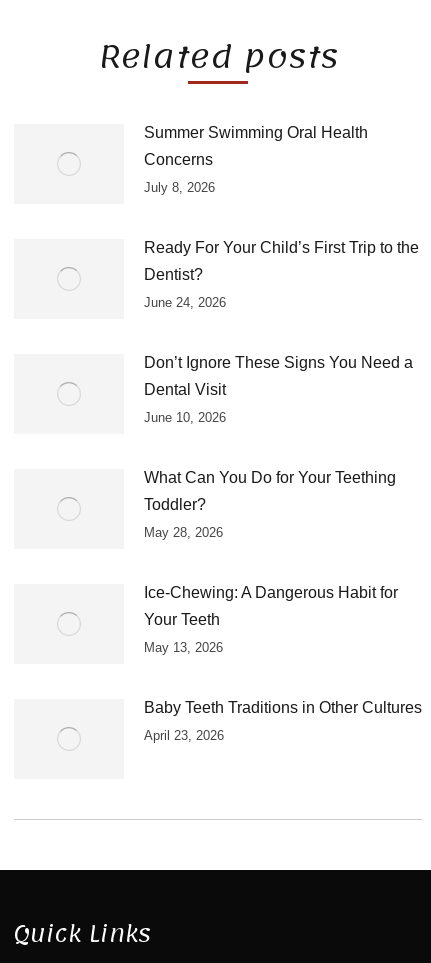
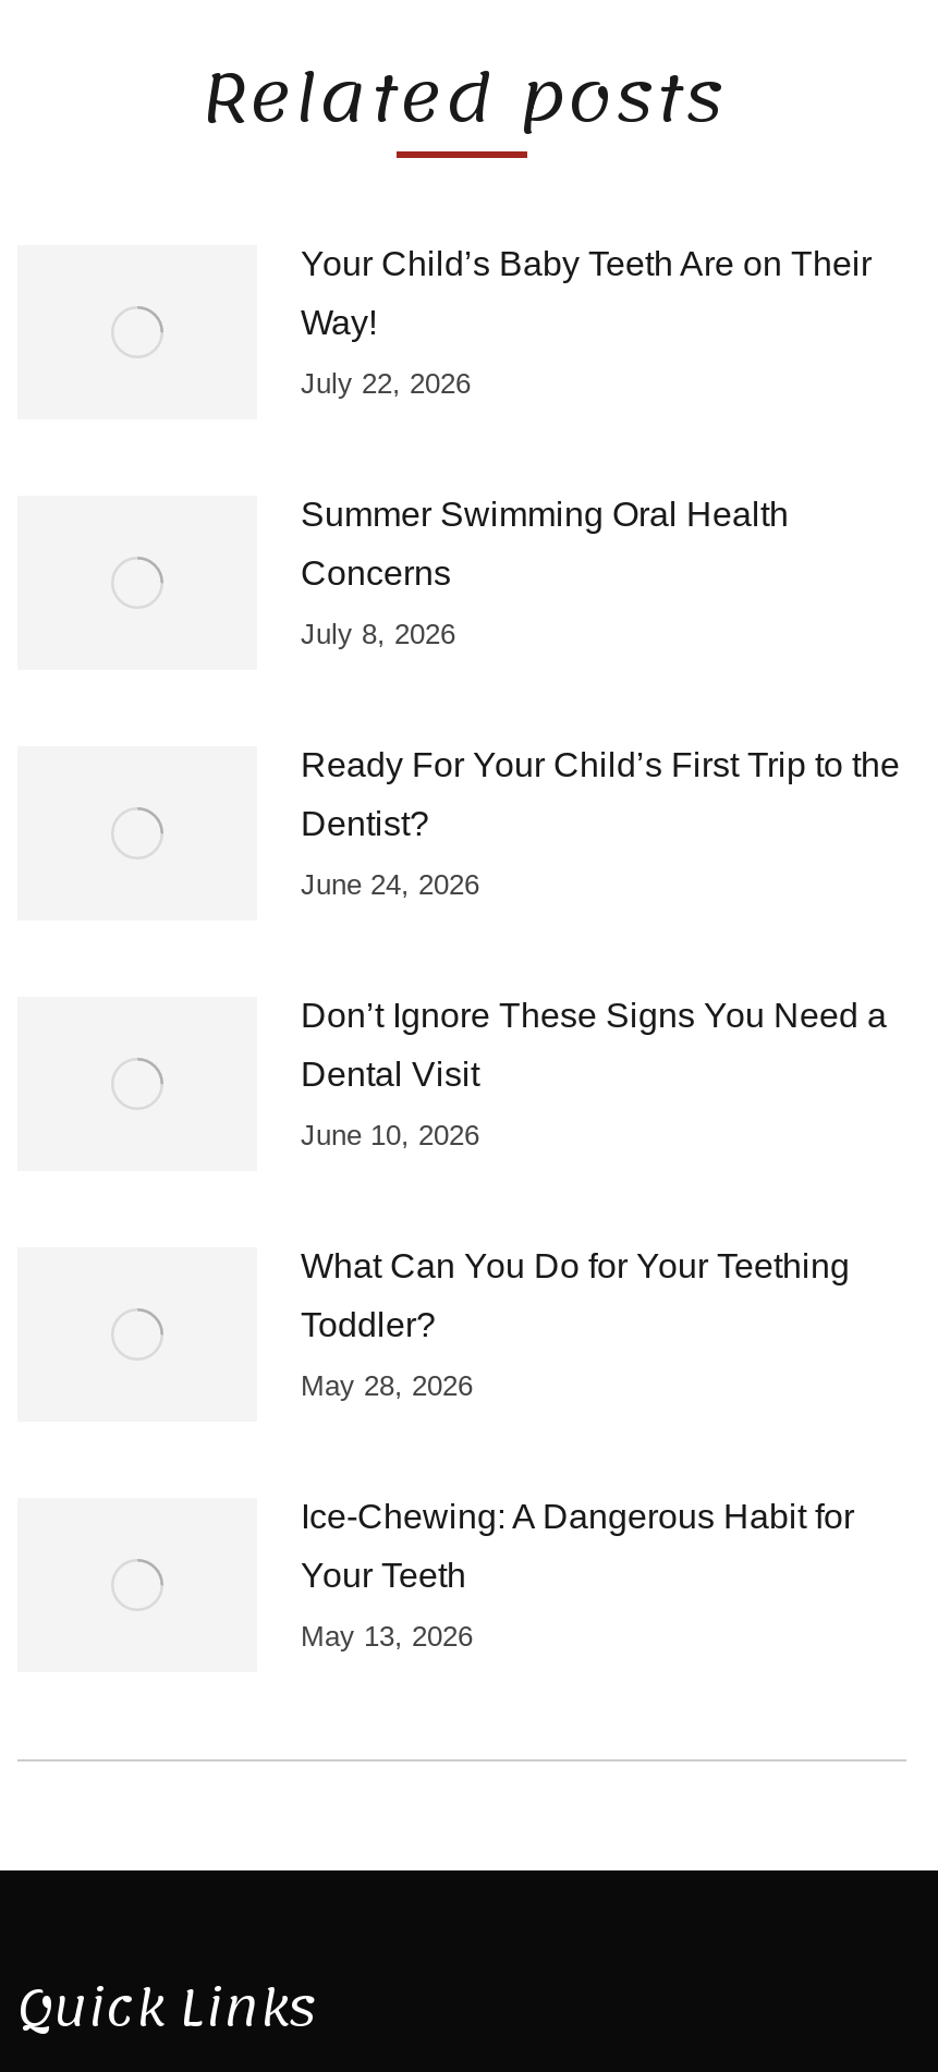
+ Your Child’s Baby Teeth Are on Their
+ Way!
+ July 22, 2026

moved down: Summer Swimming Oral Health | Concerns | July 8, 2026 | ... | Your Teeth | May 13, 2026

- Baby Teeth Traditions in Other Cultures
- April 23, 2026
